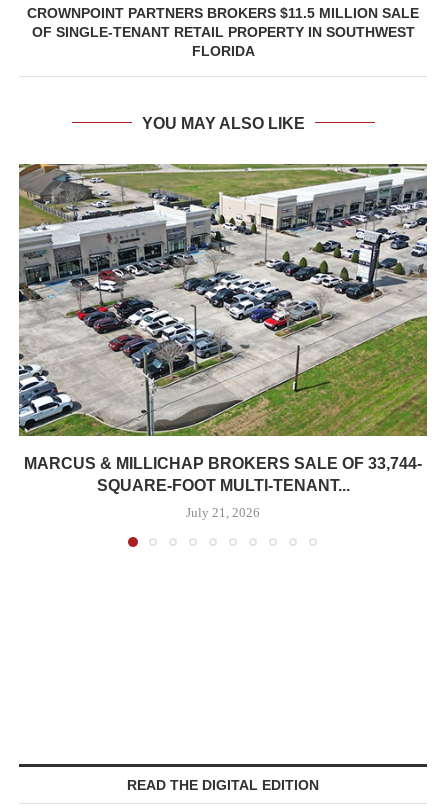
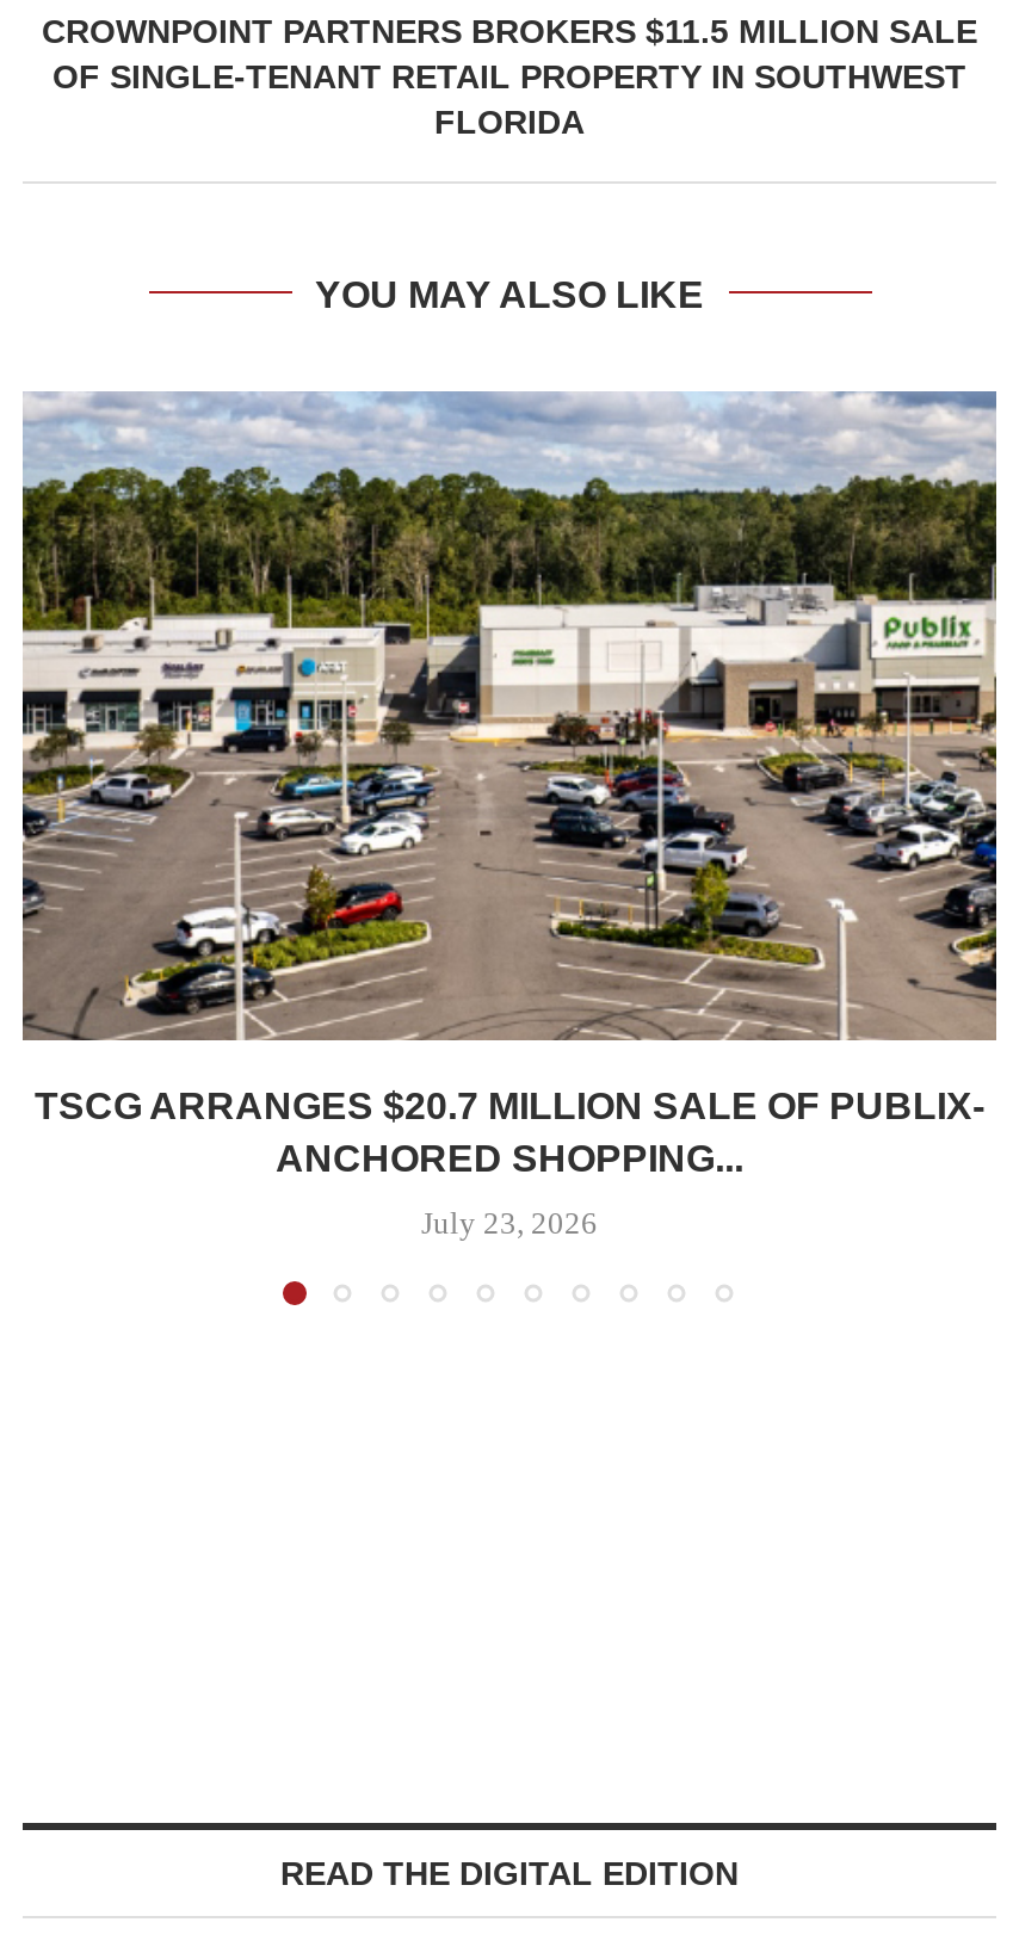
- [image]
- MARCUS & MILLICHAP BROKERS SALE OF 33,744-
- SQUARE-FOOT MULTI-TENANT...
+ [image]
+ TSCG ARRANGES $20.7 MILLION SALE OF PUBLIX-
+ ANCHORED SHOPPING...

- July 21, 2026
+ July 23, 2026
